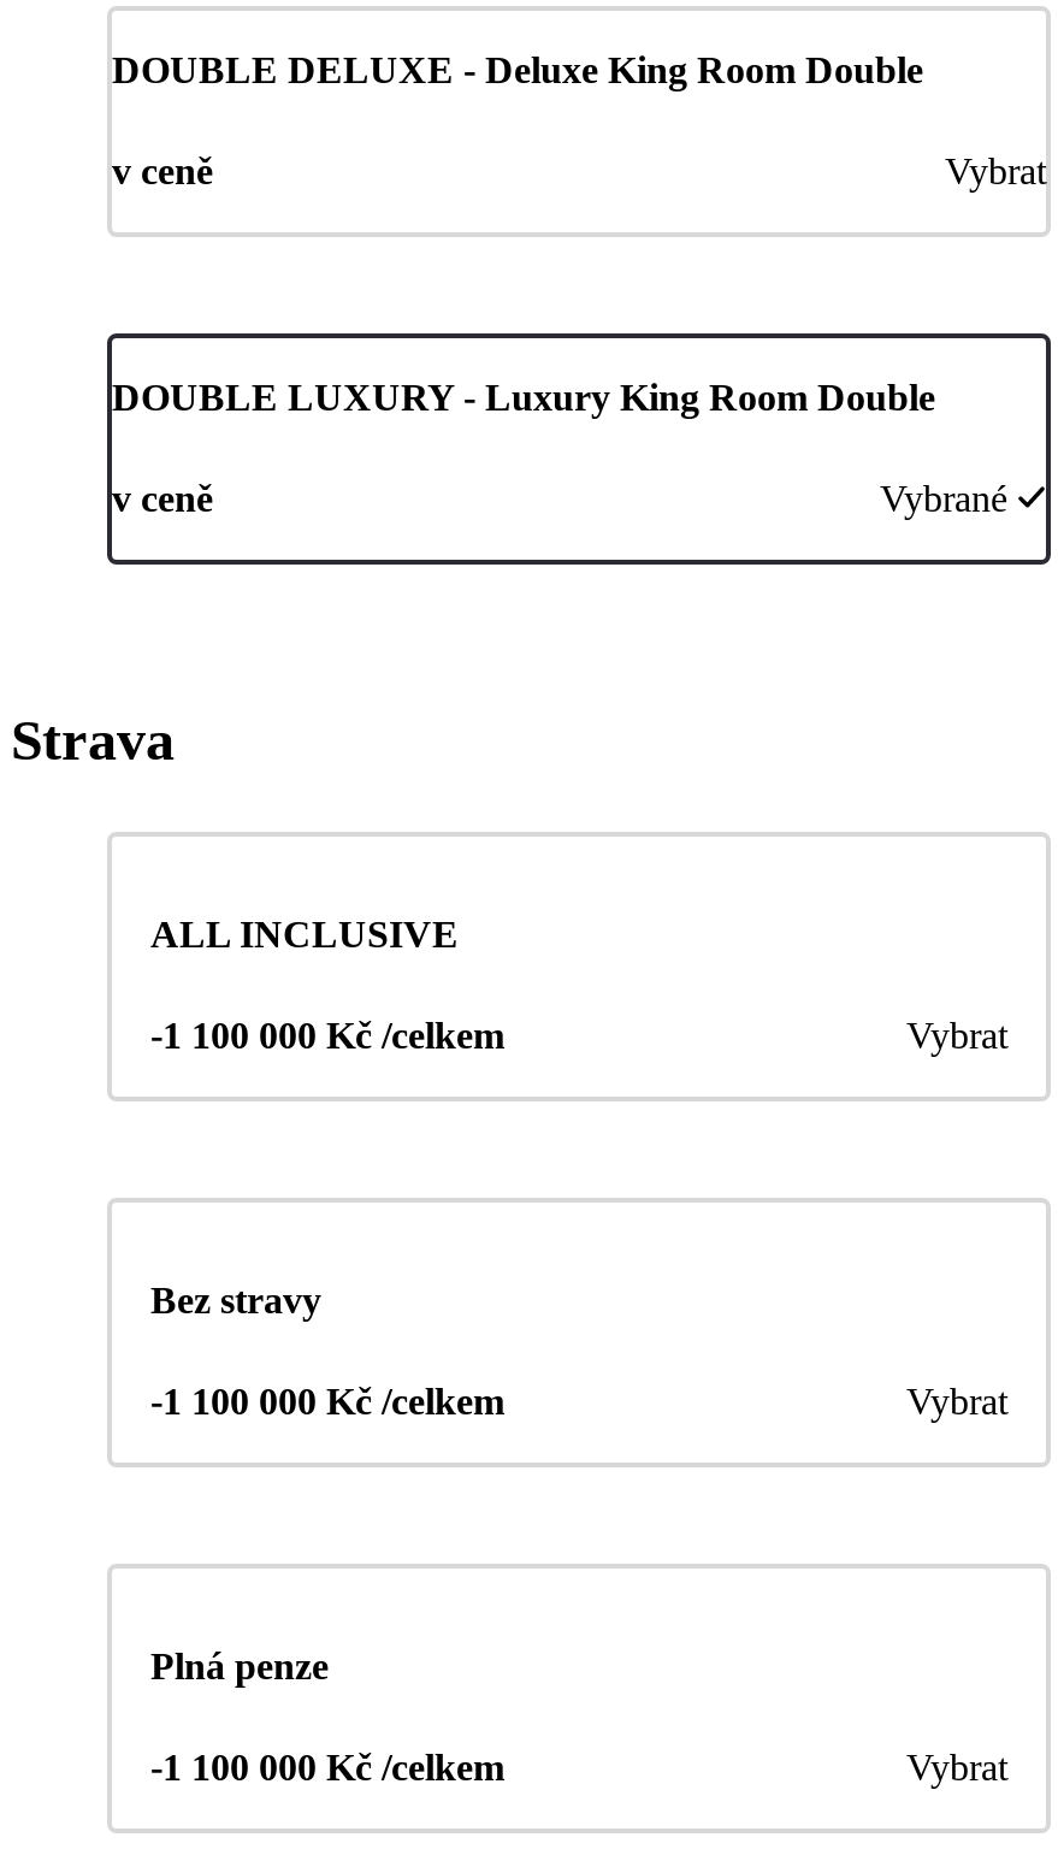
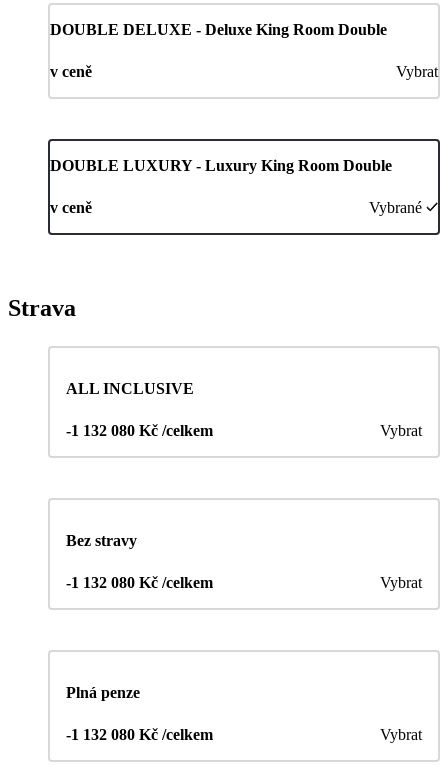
- -1 100 000 Kč /celkem
+ -1 132 080 Kč /celkem

- -1 100 000 Kč /celkem
+ -1 132 080 Kč /celkem

- -1 100 000 Kč /celkem
+ -1 132 080 Kč /celkem
